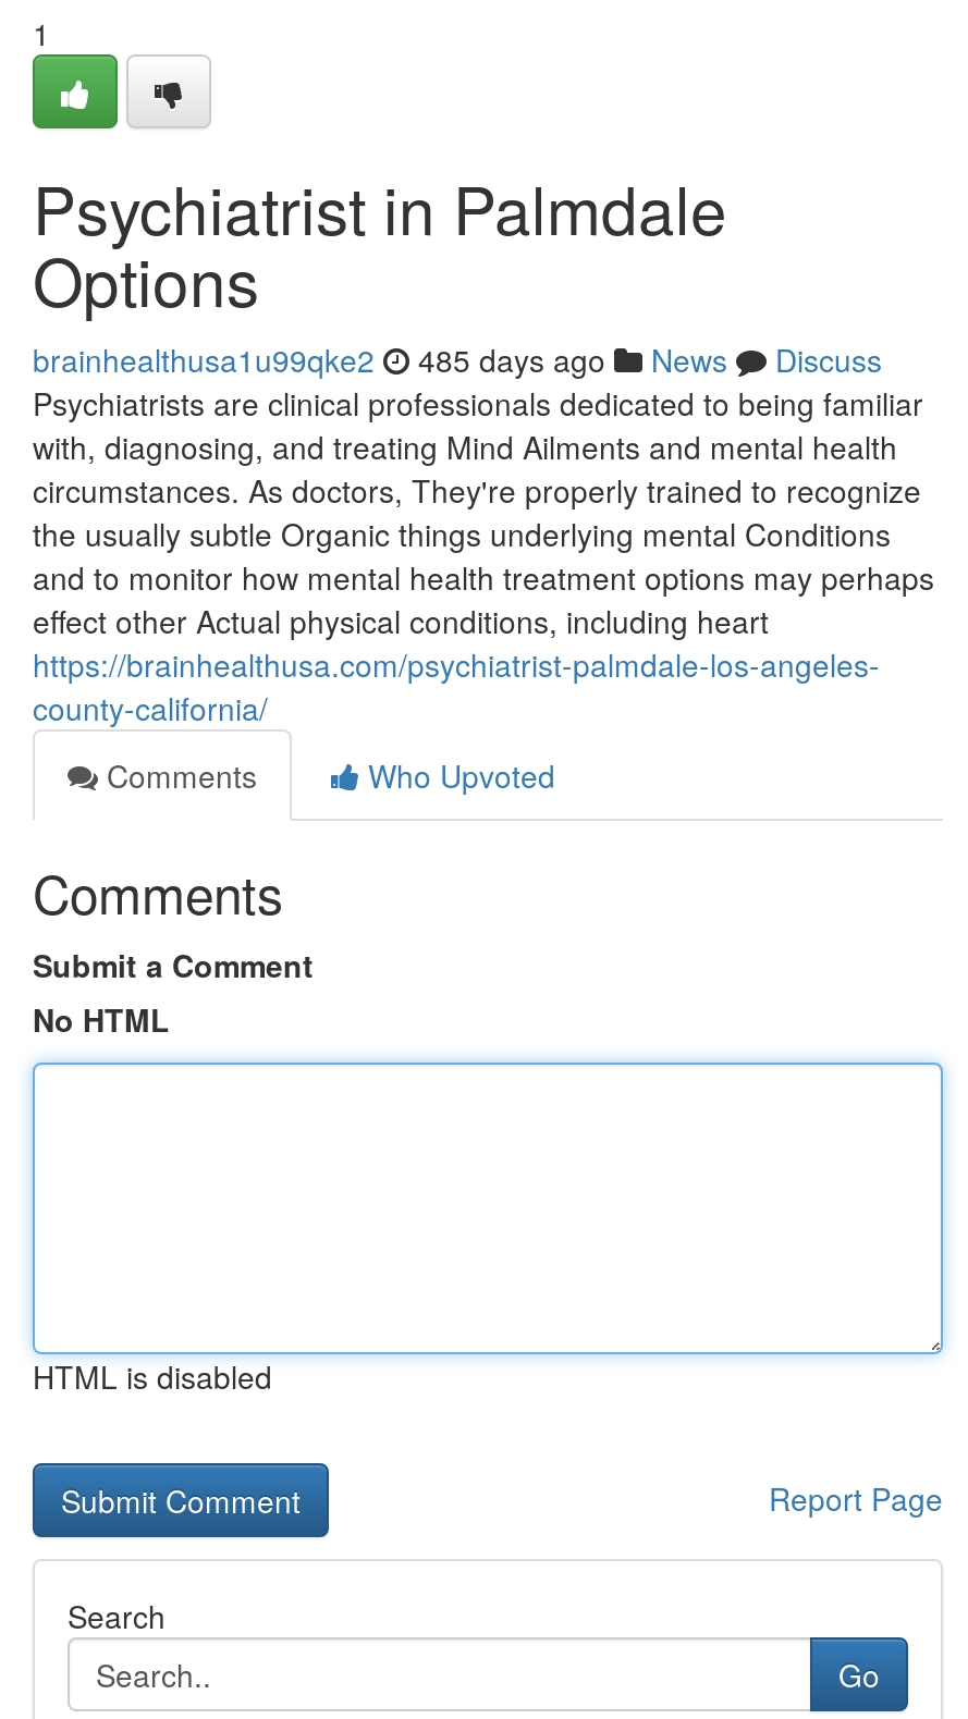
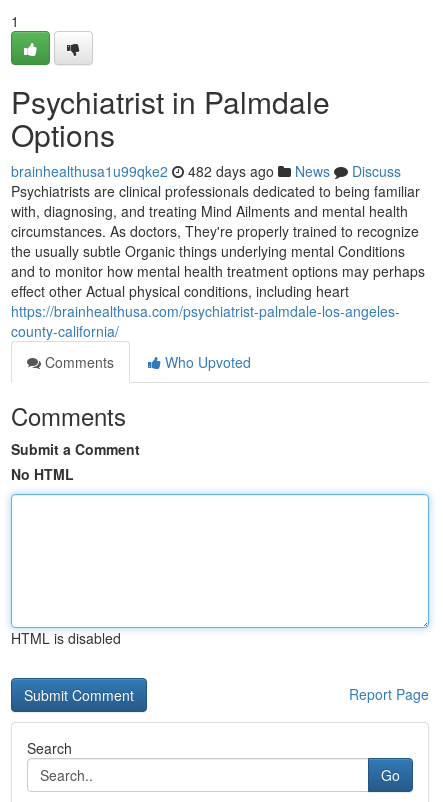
- brainhealthusa1u99qke2 485 days ago News Discuss
+ brainhealthusa1u99qke2 482 days ago News Discuss
